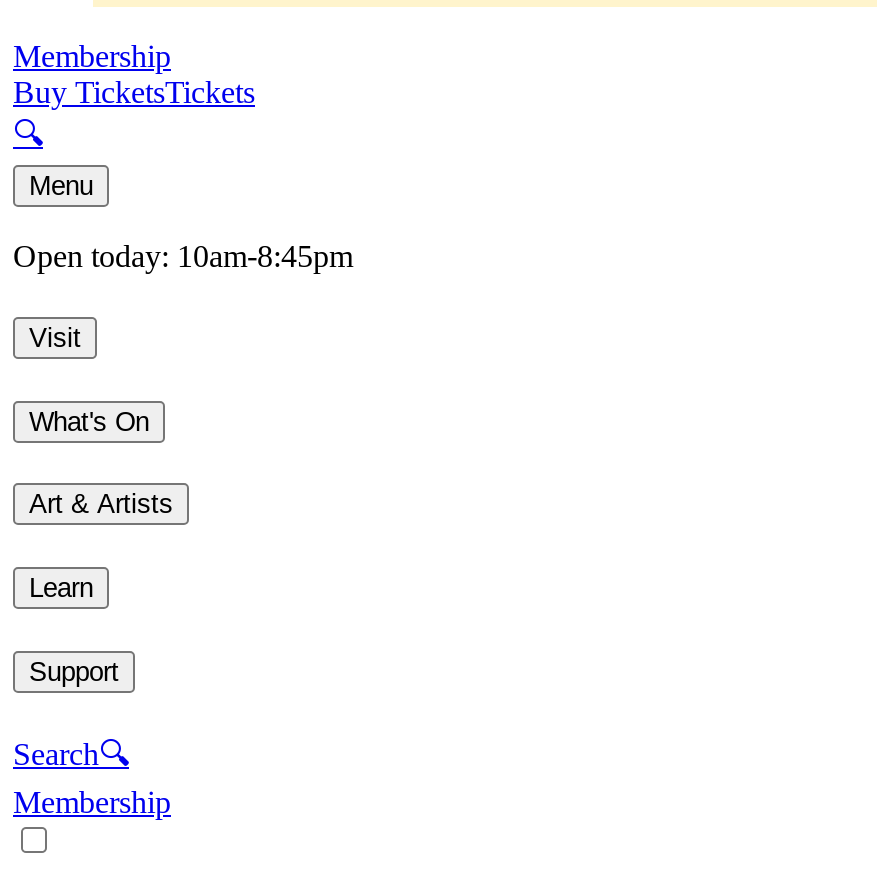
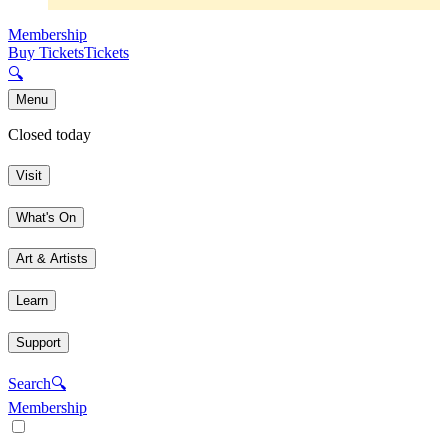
- Open today: 10am-8:45pm
+ Closed today
